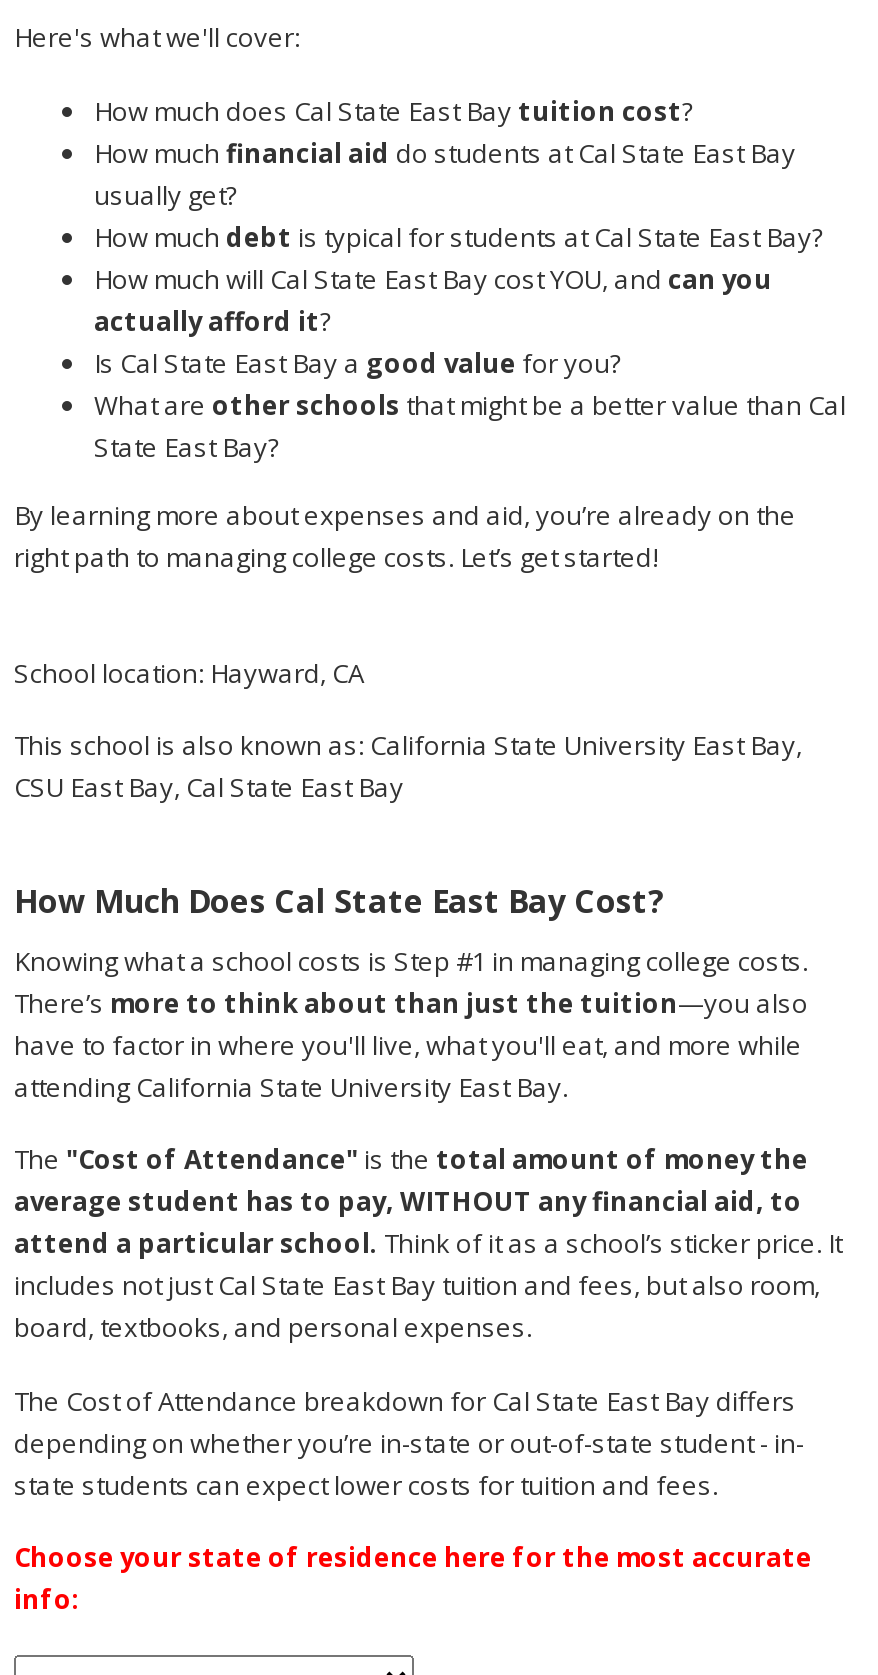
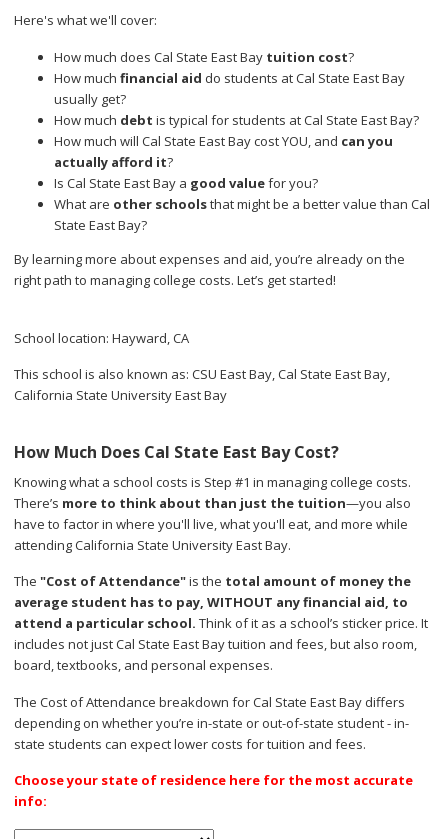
- This school is also known as: California State University East Bay,
- CSU East Bay, Cal State East Bay
+ This school is also known as: CSU East Bay, Cal State East Bay,
+ California State University East Bay
